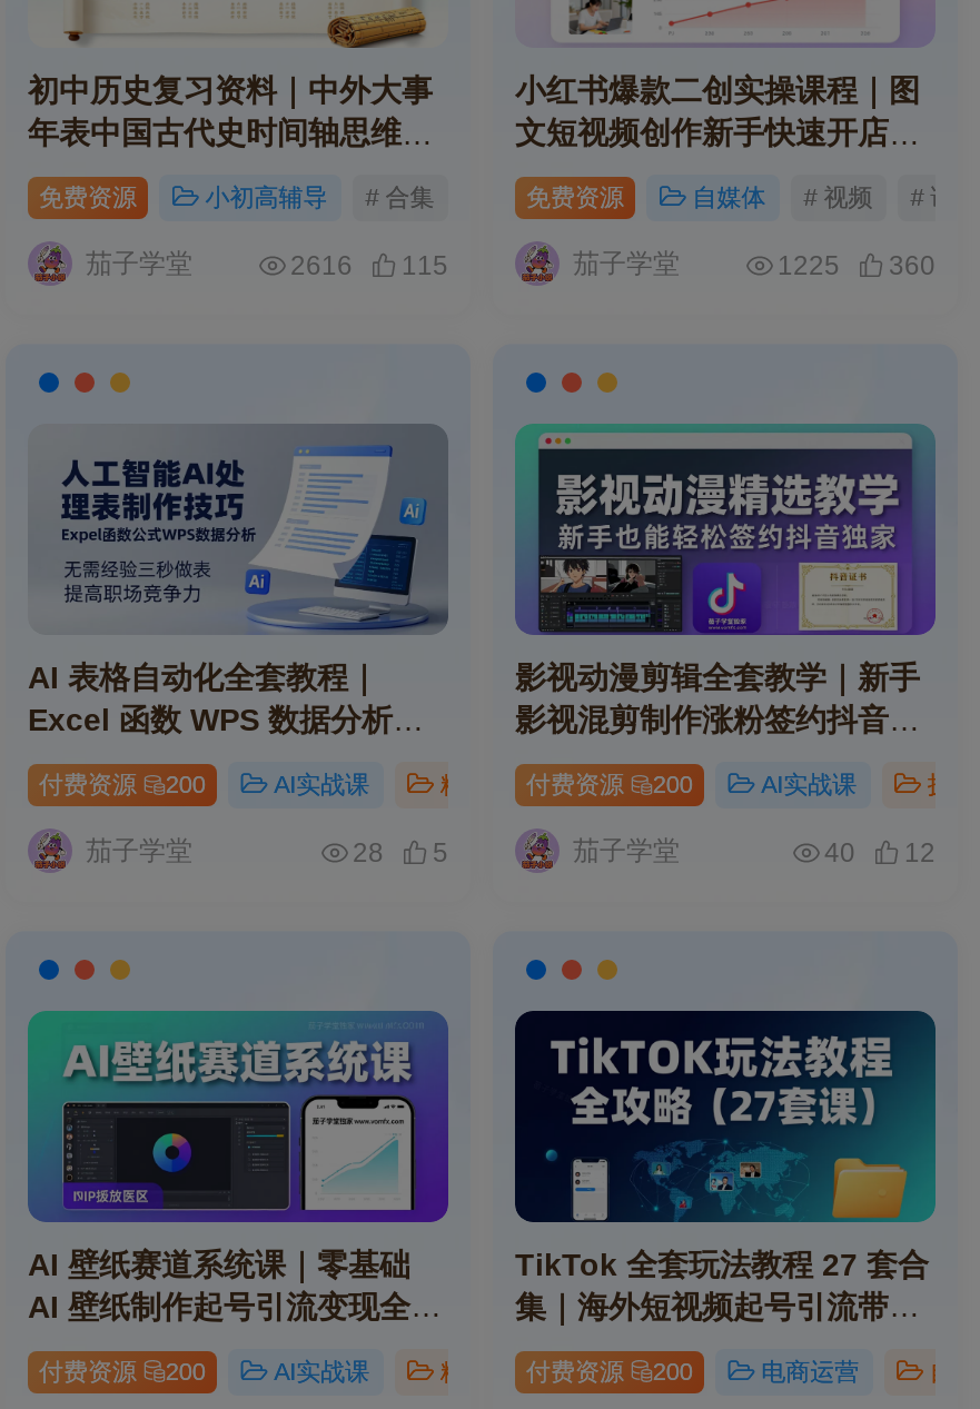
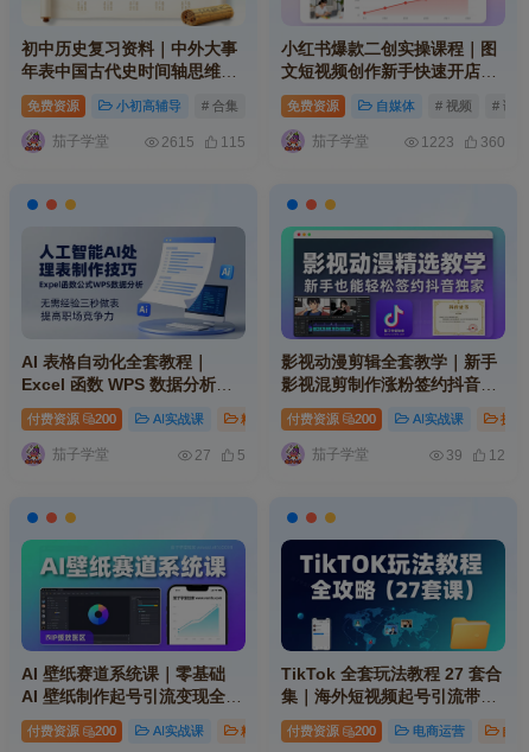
- 2616 115
+ 2615 115

- 1225 360
+ 1223 360

- 28 5
+ 27 5

- 40 12
+ 39 12
